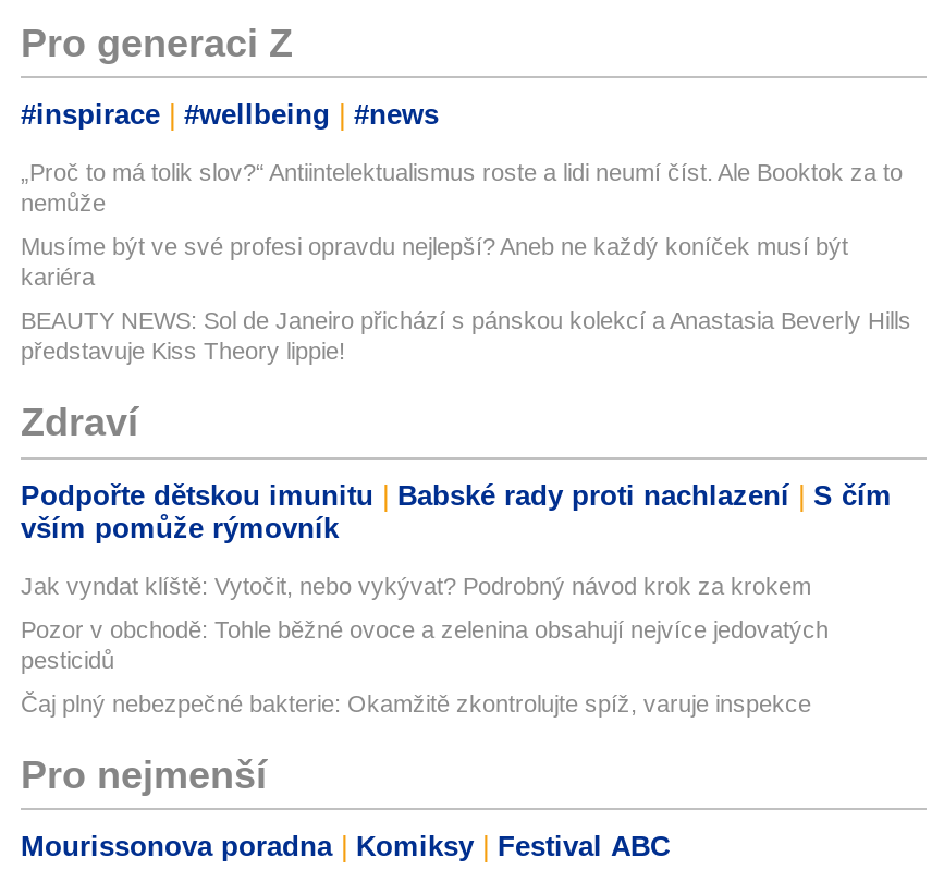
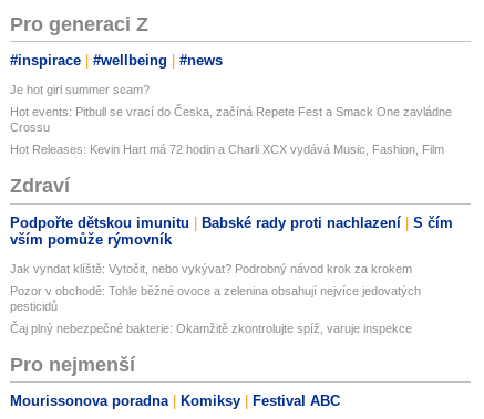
- „Proč to má tolik slov?“ Antiintelektualismus roste a lidi neumí číst. Ale Booktok za to
- nemůže
+ Je hot girl summer scam?

- Musíme být ve své profesi opravdu nejlepší? Aneb ne každý koníček musí být
- kariéra
+ Hot events: Pitbull se vrací do Česka, začíná Repete Fest a Smack One zavládne
+ Crossu

- BEAUTY NEWS: Sol de Janeiro přichází s pánskou kolekcí a Anastasia Beverly Hills
- představuje Kiss Theory lippie!
+ Hot Releases: Kevin Hart má 72 hodin a Charli XCX vydává Music, Fashion, Film
